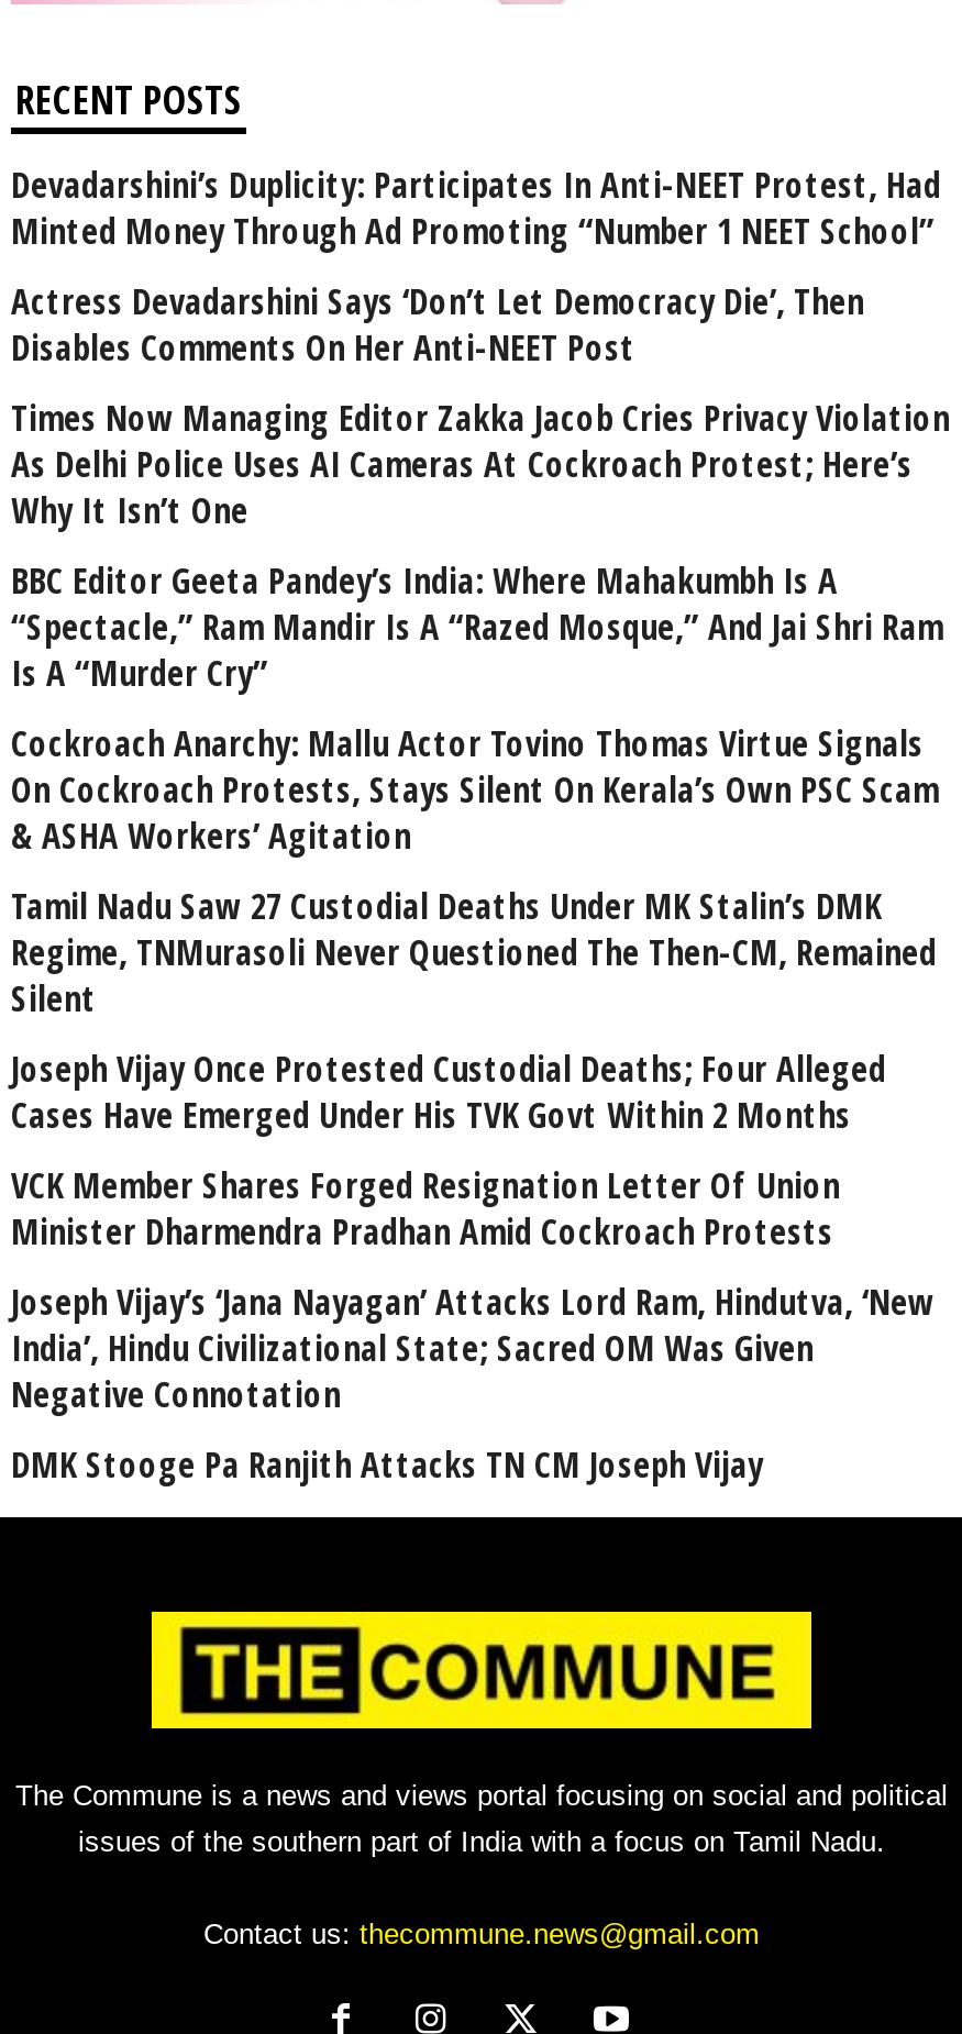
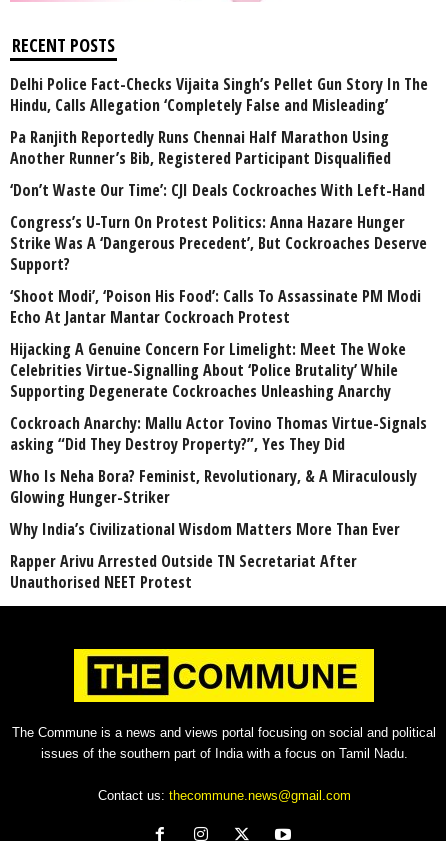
- Devadarshini’s Duplicity: Participates In Anti-NEET Protest, Had
- Minted Money Through Ad Promoting “Number 1 NEET School”
+ Delhi Police Fact-Checks Vijaita Singh’s Pellet Gun Story In The
+ Hindu, Calls Allegation ‘Completely False and Misleading’

- Actress Devadarshini Says ‘Don’t Let Democracy Die’, Then
- Disables Comments On Her Anti-NEET Post
+ Pa Ranjith Reportedly Runs Chennai Half Marathon Using
+ Another Runner’s Bib, Registered Participant Disqualified

- Times Now Managing Editor Zakka Jacob Cries Privacy Violation
- As Delhi Police Uses AI Cameras At Cockroach Protest; Here’s
- Why It Isn’t One
+ ‘Don’t Waste Our Time’: CJI Deals Cockroaches With Left-Hand

- BBC Editor Geeta Pandey’s India: Where Mahakumbh Is A
- “Spectacle,” Ram Mandir Is A “Razed Mosque,” And Jai Shri Ram
- Is A “Murder Cry”
+ Congress’s U-Turn On Protest Politics: Anna Hazare Hunger
+ Strike Was A ‘Dangerous Precedent’, But Cockroaches Deserve
+ Support?

- Cockroach Anarchy: Mallu Actor Tovino Thomas Virtue Signals
- On Cockroach Protests, Stays Silent On Kerala’s Own PSC Scam
- & ASHA Workers’ Agitation
+ ‘Shoot Modi’, ‘Poison His Food’: Calls To Assassinate PM Modi
+ Echo At Jantar Mantar Cockroach Protest

- Tamil Nadu Saw 27 Custodial Deaths Under MK Stalin’s DMK
- Regime, TNMurasoli Never Questioned The Then-CM, Remained
- Silent
+ Hijacking A Genuine Concern For Limelight: Meet The Woke
+ Celebrities Virtue-Signalling About ‘Police Brutality’ While
+ Supporting Degenerate Cockroaches Unleashing Anarchy

- Joseph Vijay Once Protested Custodial Deaths; Four Alleged
- Cases Have Emerged Under His TVK Govt Within 2 Months
+ Cockroach Anarchy: Mallu Actor Tovino Thomas Virtue-Signals
+ asking “Did They Destroy Property?”, Yes They Did

- VCK Member Shares Forged Resignation Letter Of Union
- Minister Dharmendra Pradhan Amid Cockroach Protests
+ Who Is Neha Bora? Feminist, Revolutionary, & A Miraculously
+ Glowing Hunger-Striker

- Joseph Vijay’s ‘Jana Nayagan’ Attacks Lord Ram, Hindutva, ‘New
- India’, Hindu Civilizational State; Sacred OM Was Given
- Negative Connotation
+ Why India’s Civilizational Wisdom Matters More Than Ever

- DMK Stooge Pa Ranjith Attacks TN CM Joseph Vijay
+ Rapper Arivu Arrested Outside TN Secretariat After
+ Unauthorised NEET Protest
